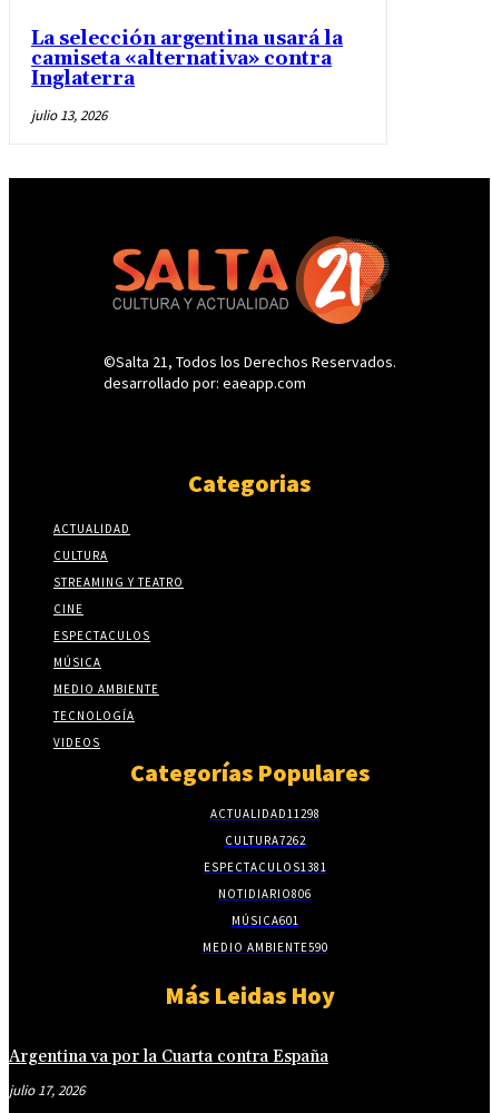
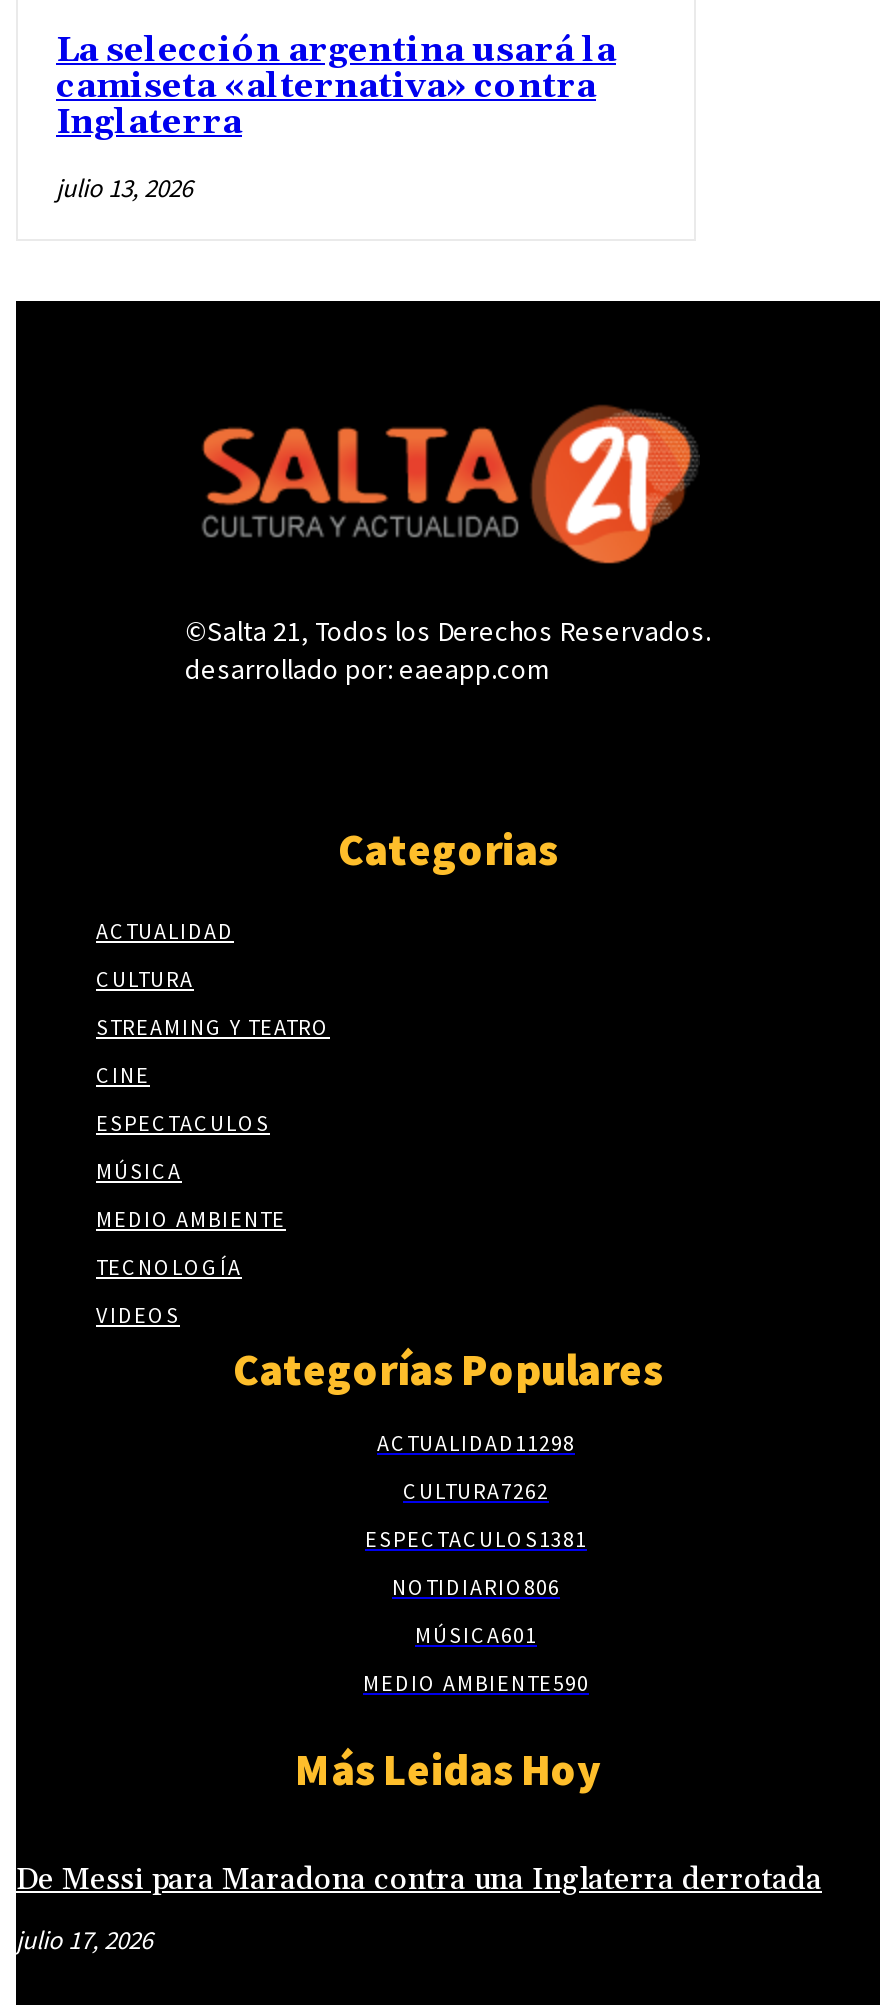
- Argentina va por la Cuarta contra España
+ De Messi para Maradona contra una Inglaterra derrotada
